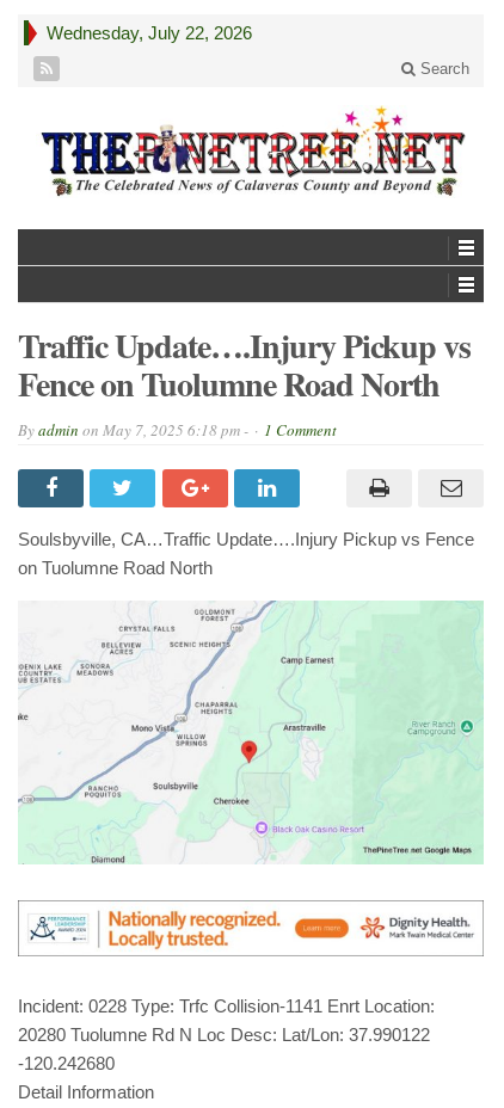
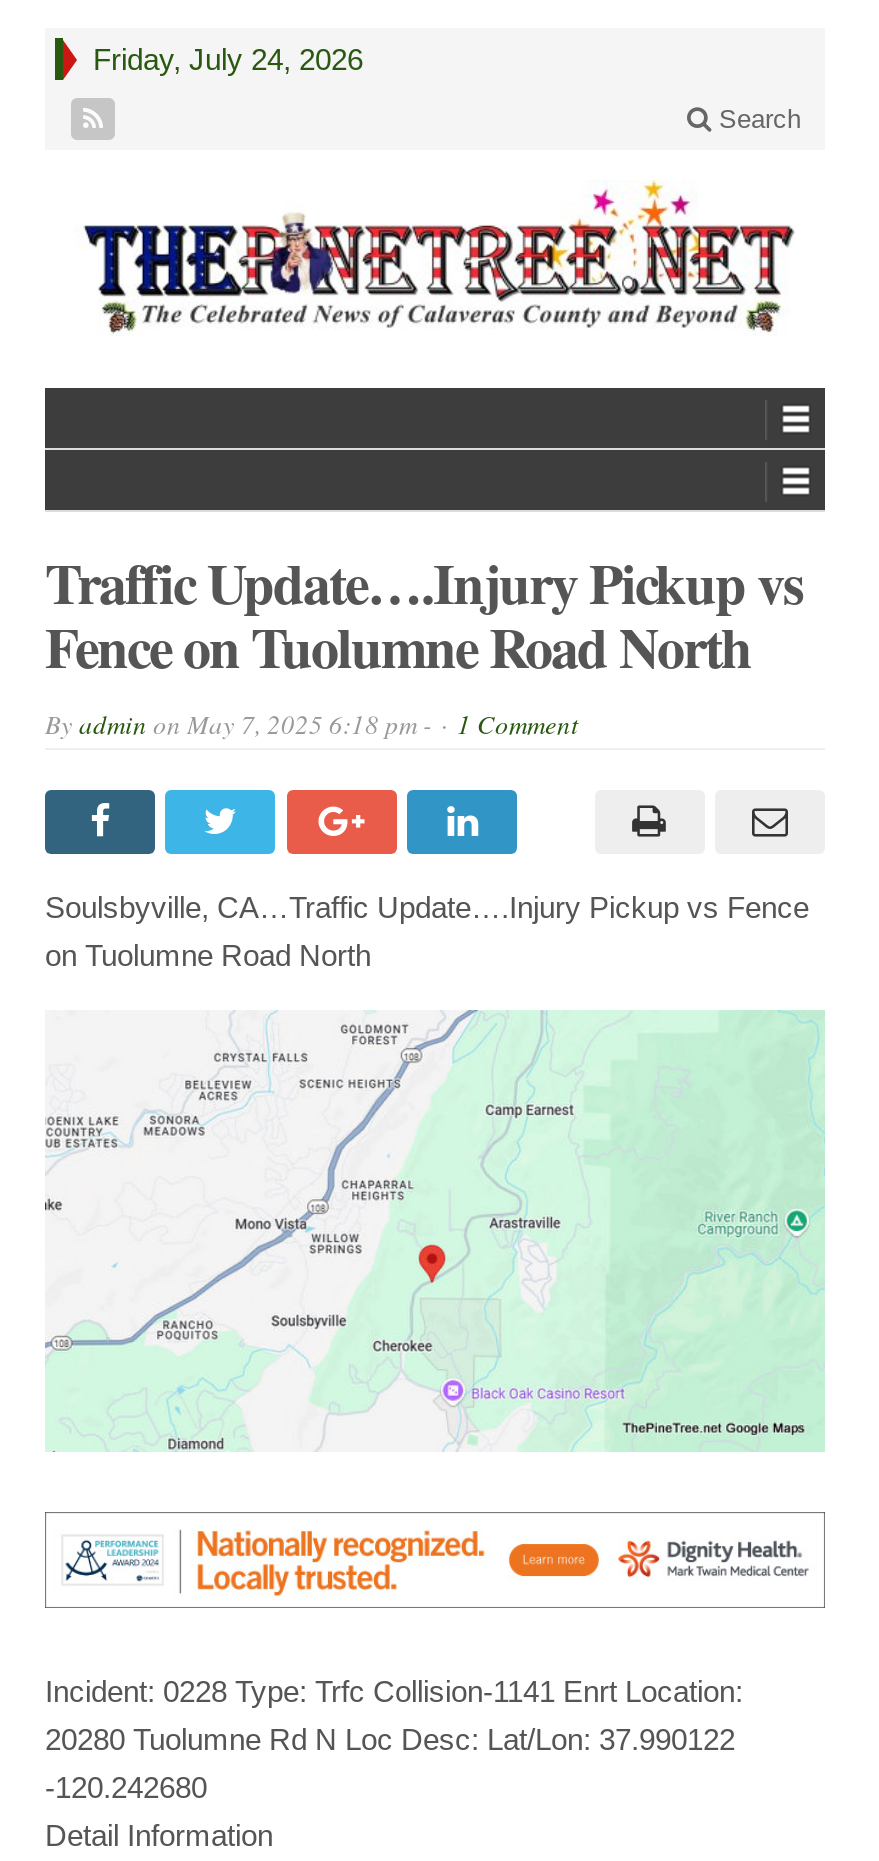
- Wednesday, July 22, 2026
+ Friday, July 24, 2026
